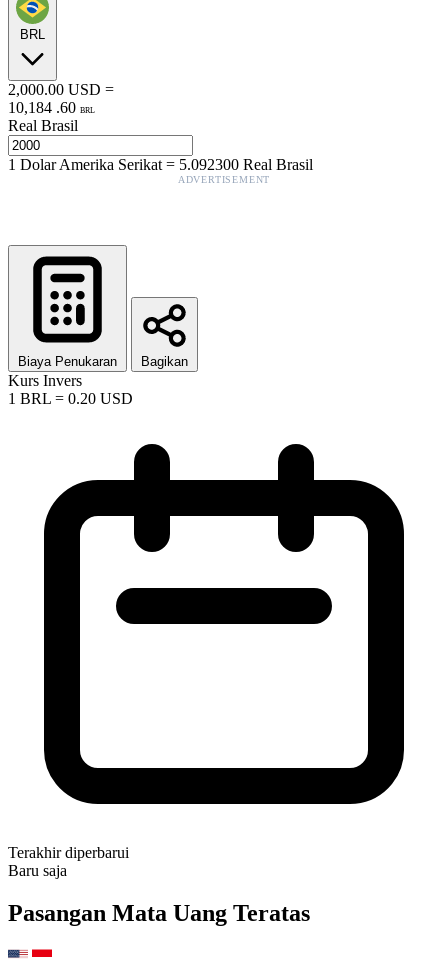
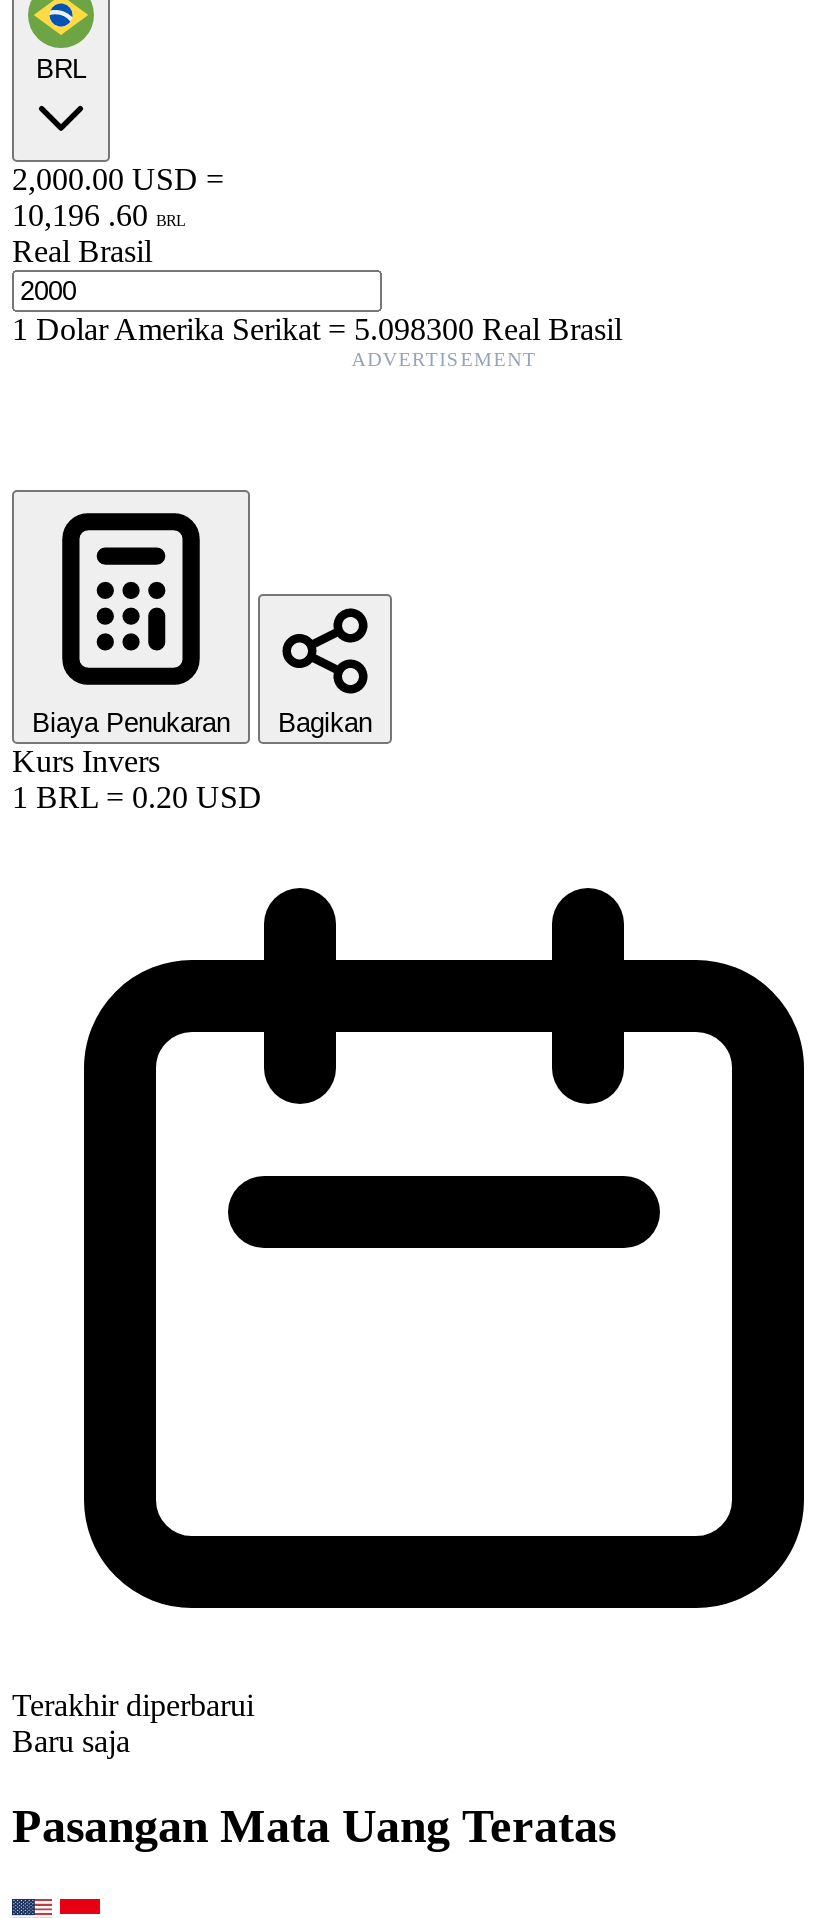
- 10,184 . 60 BRL
+ 10,196 . 60 BRL

- 1Dolar Amerika Serikat=5.092300 Real Brasil
+ 1Dolar Amerika Serikat=5.098300 Real Brasil
